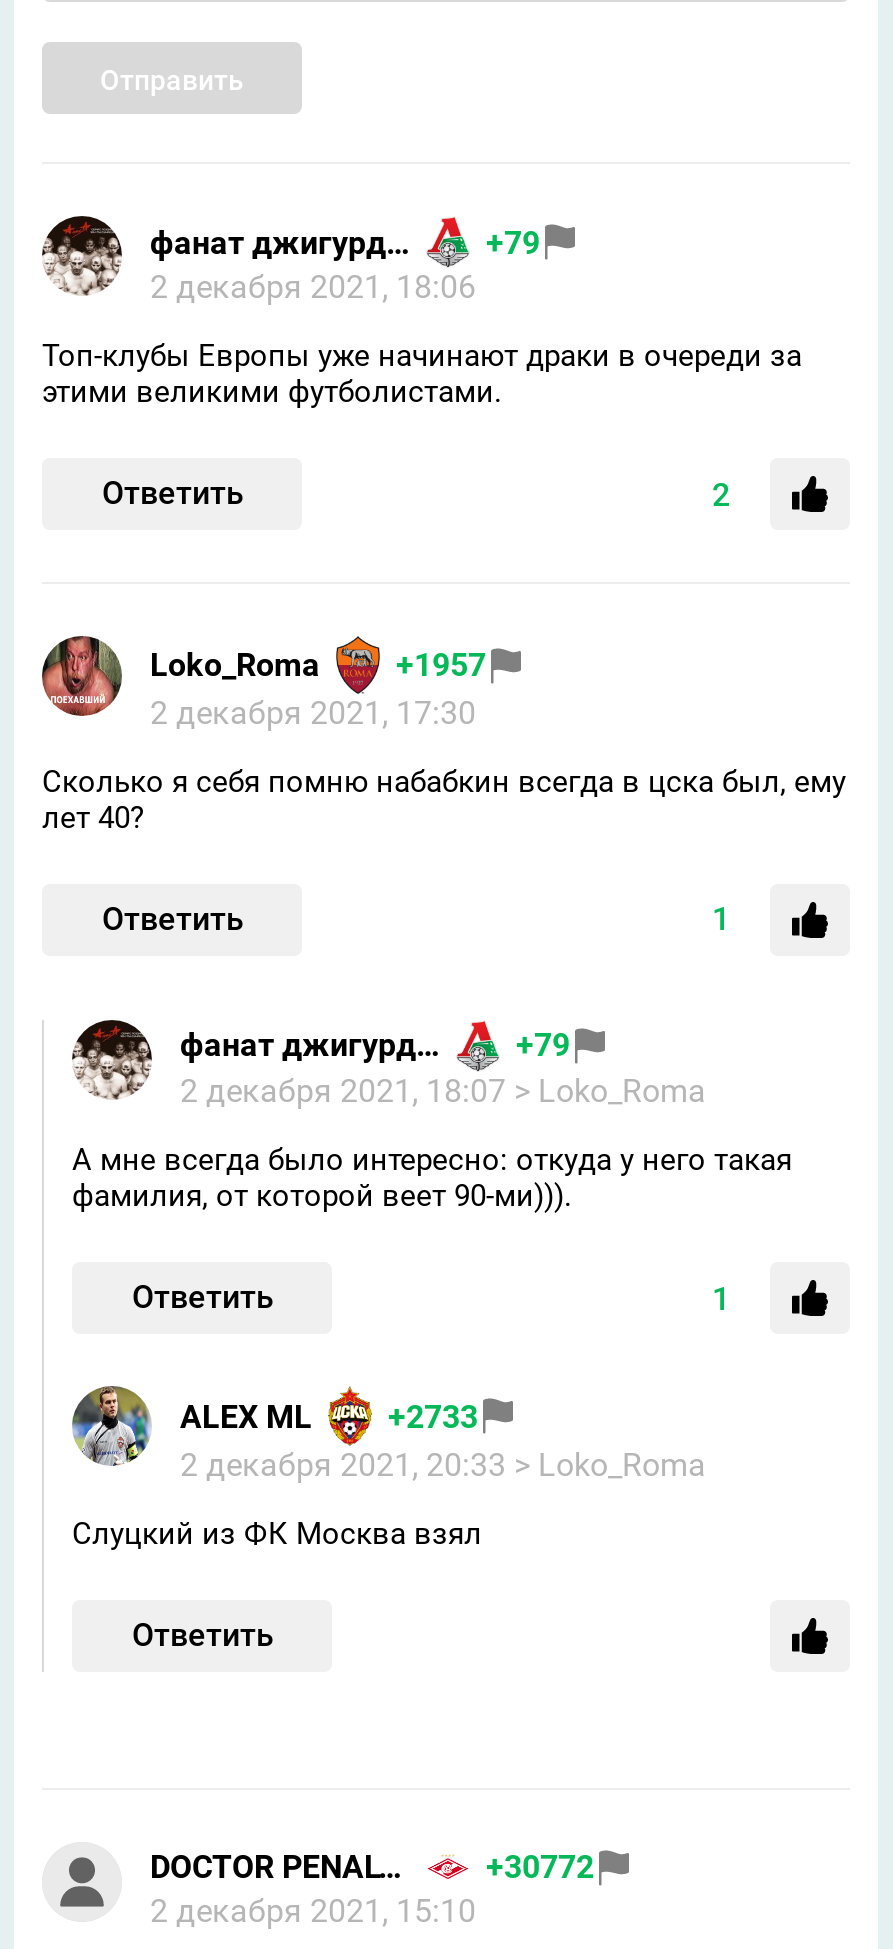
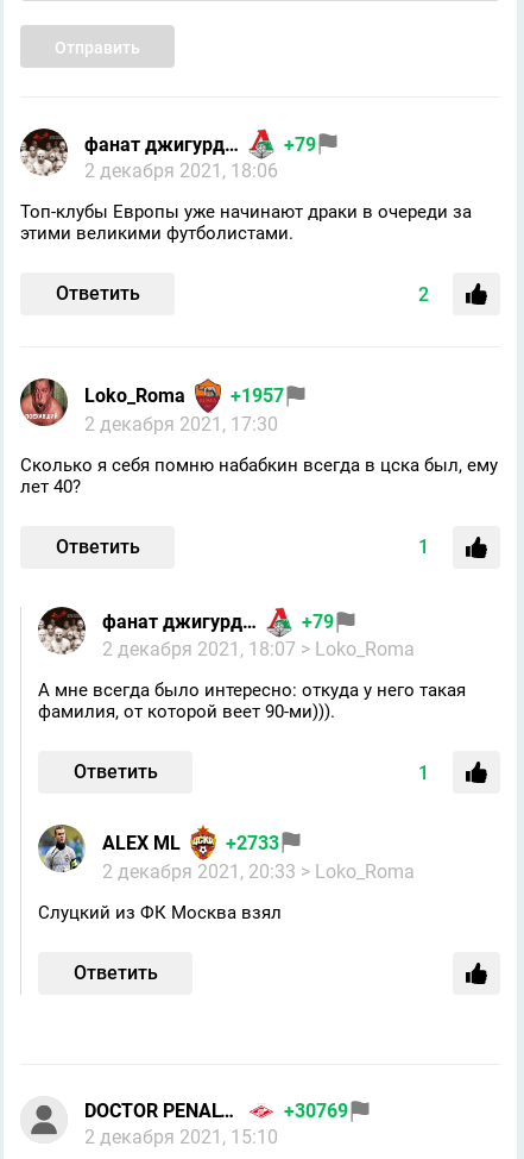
- +30772
+ +30769
